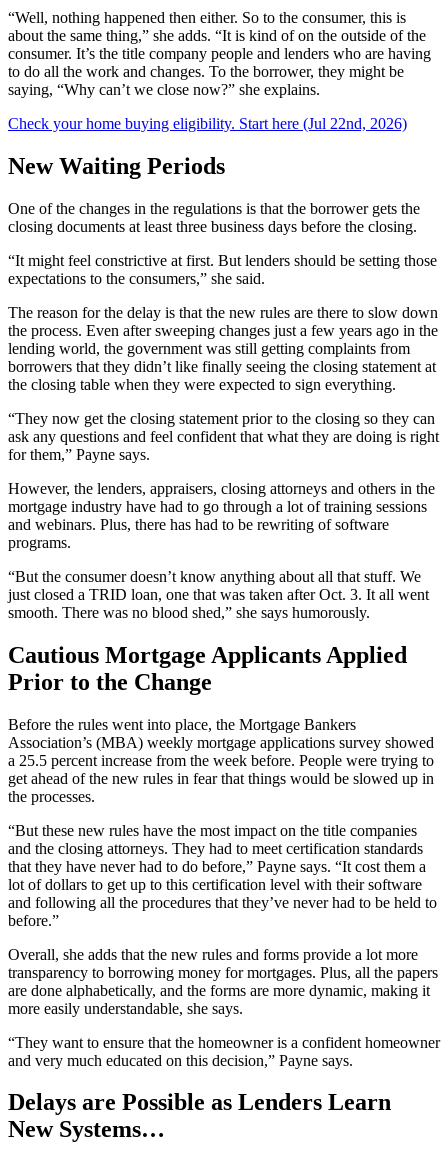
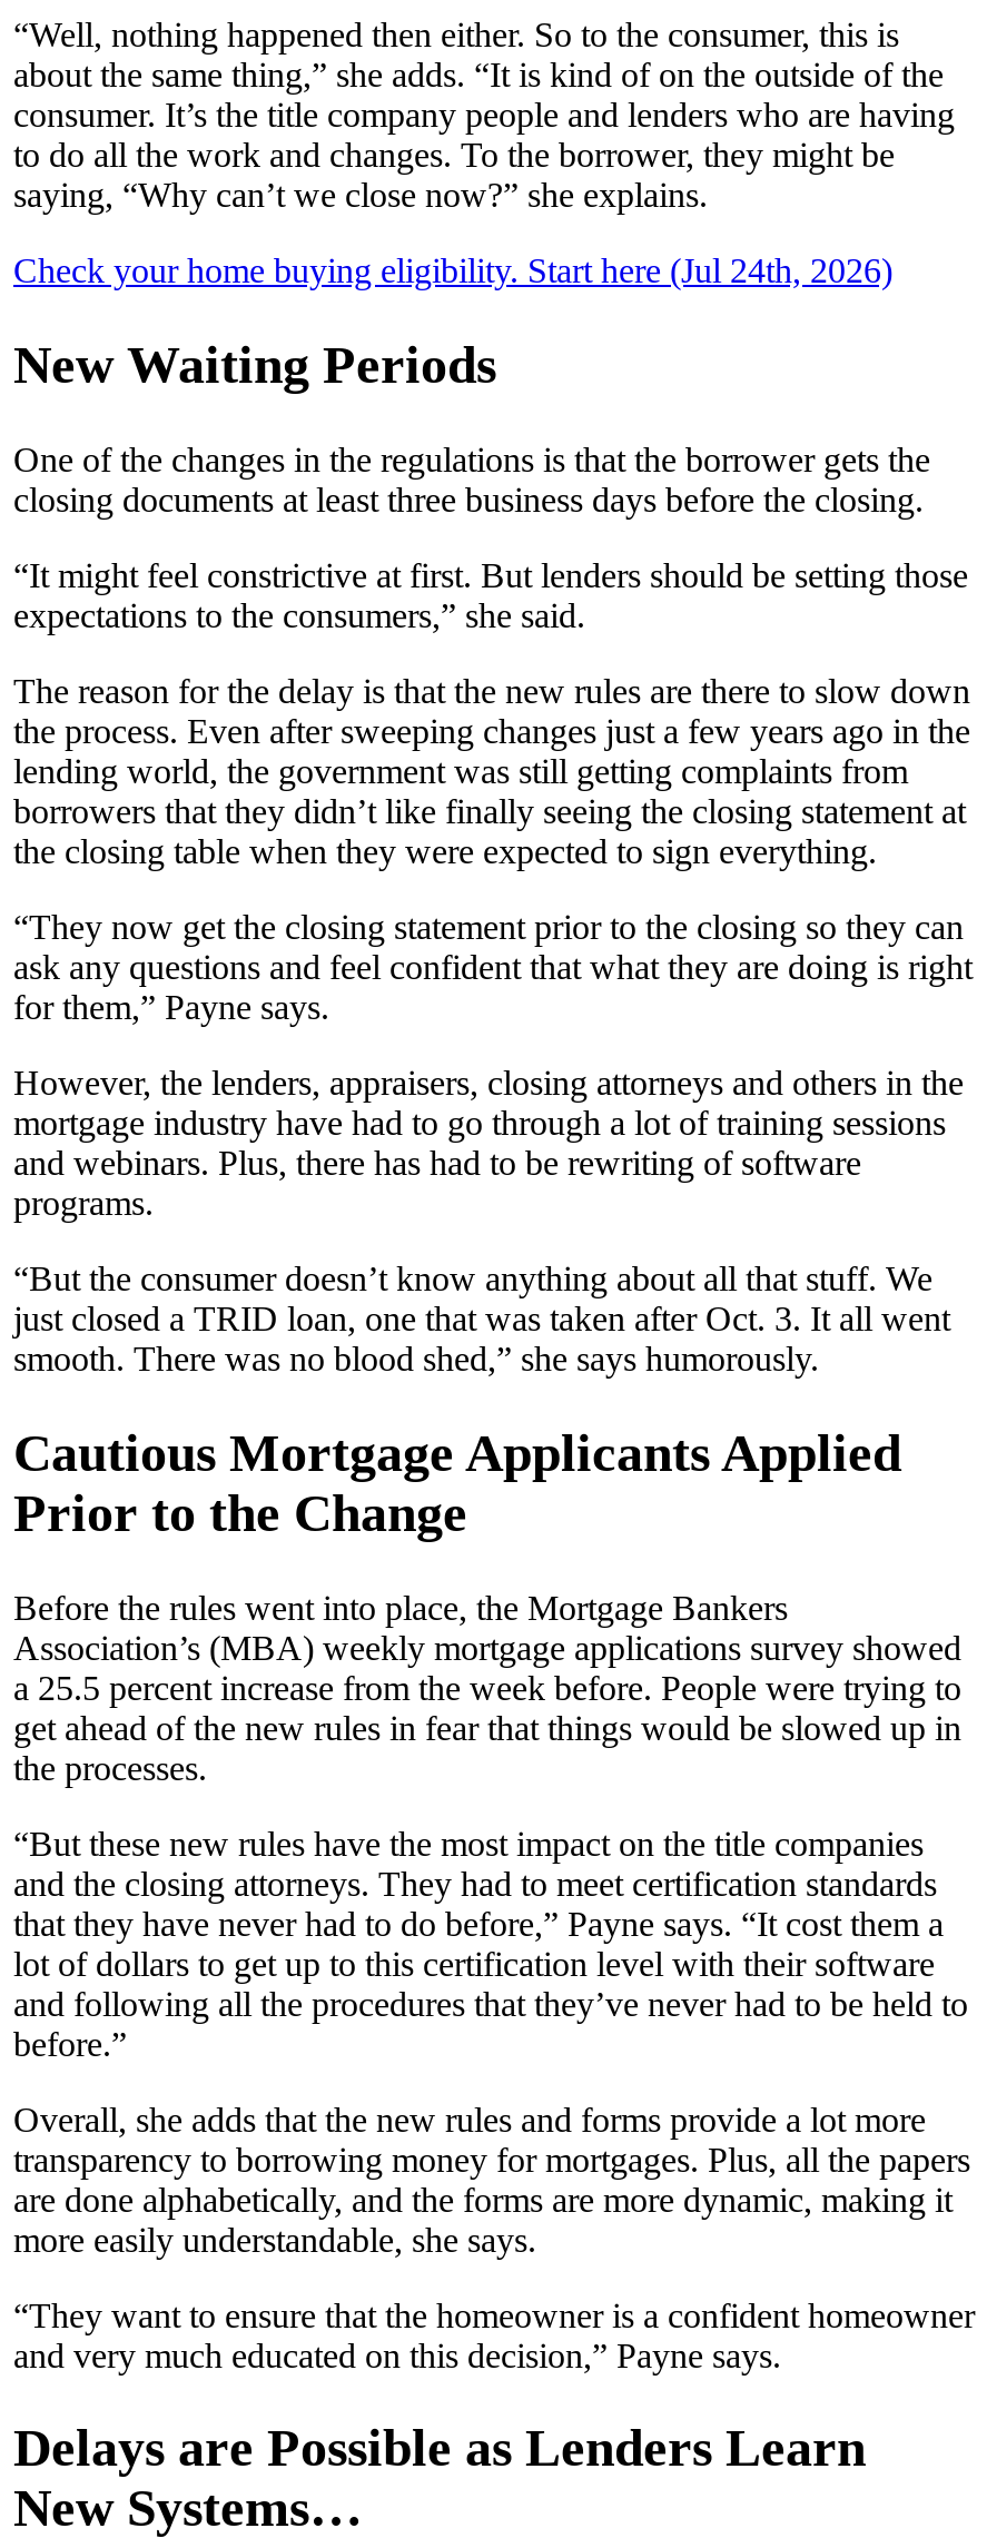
- Check your home buying eligibility. Start here (Jul 22nd, 2026)
+ Check your home buying eligibility. Start here (Jul 24th, 2026)
